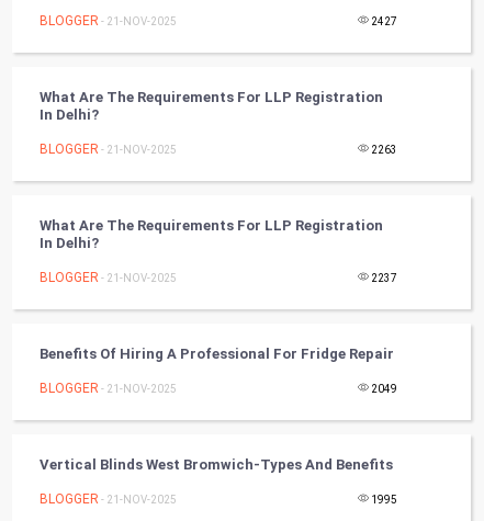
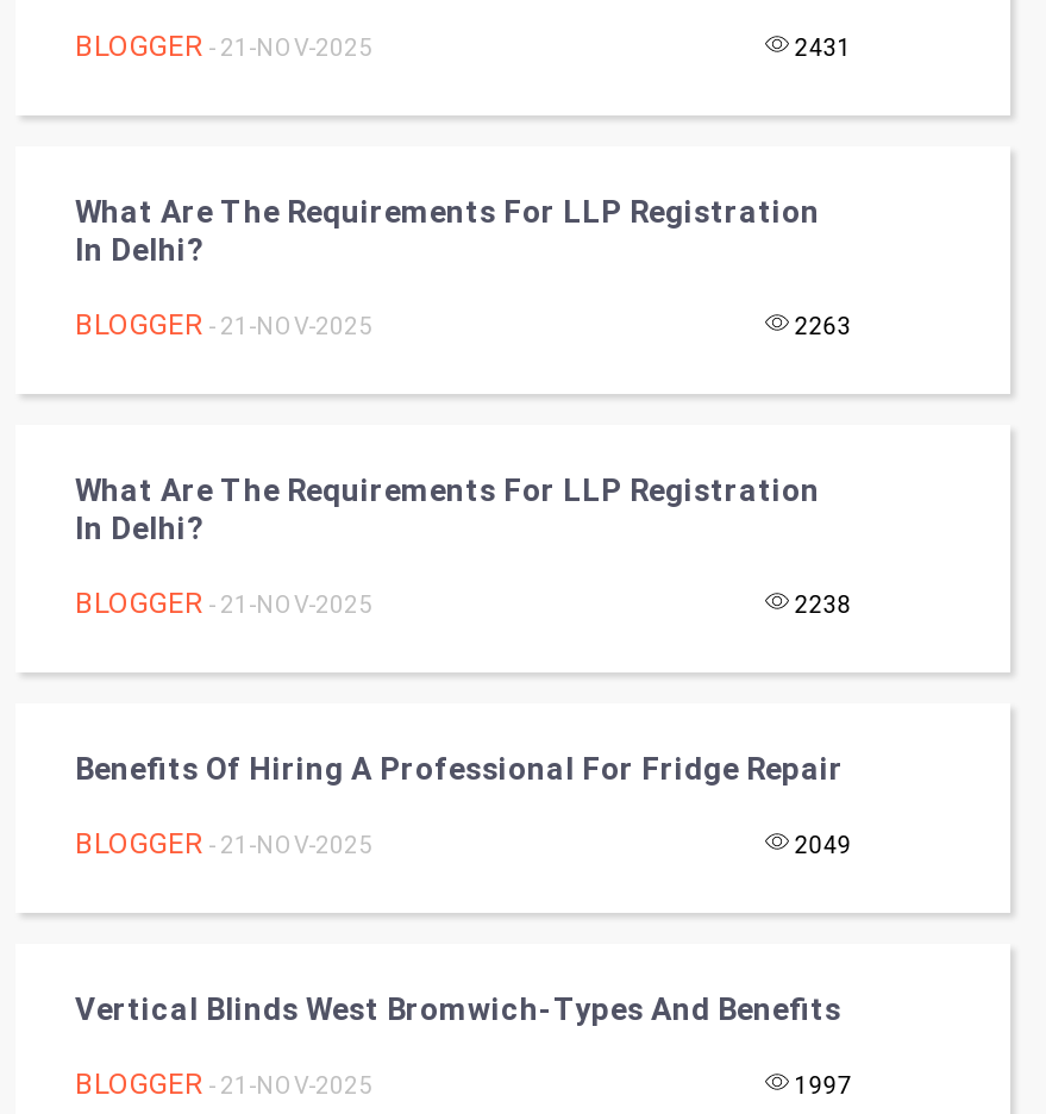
- 2427
+ 2431

- 2237
+ 2238

- 1995
+ 1997
